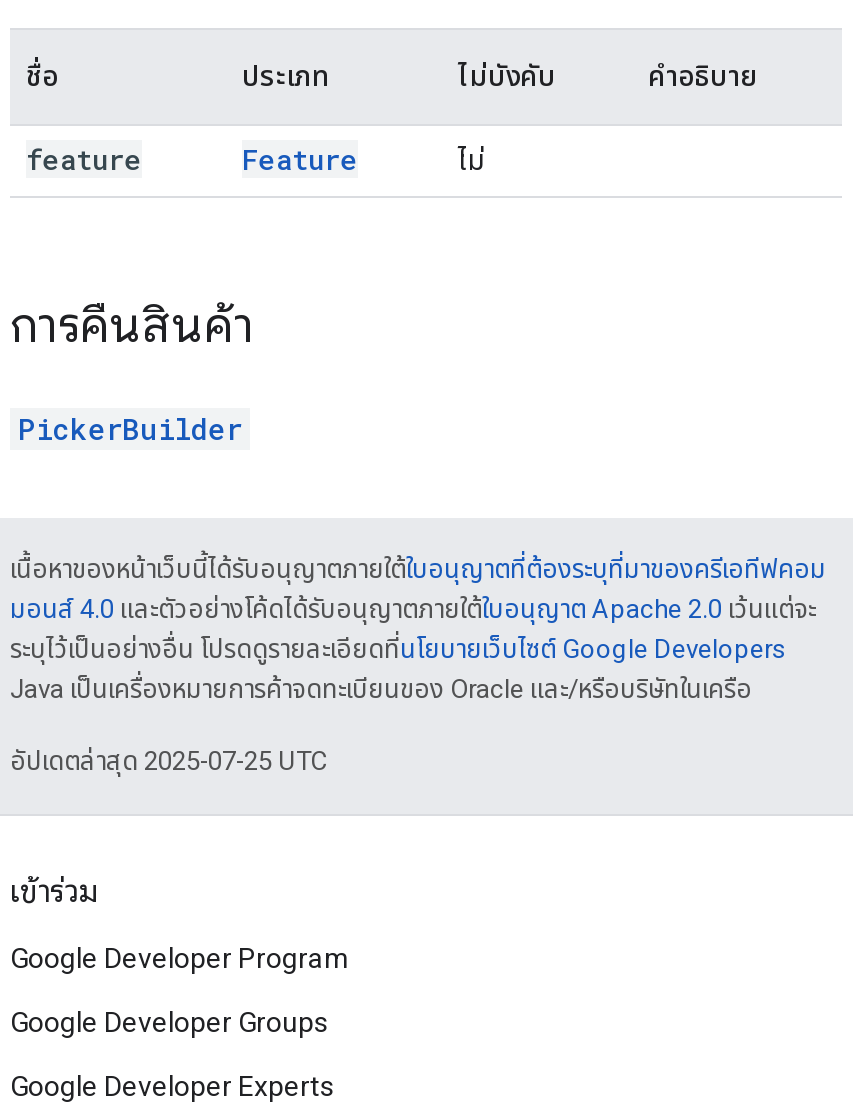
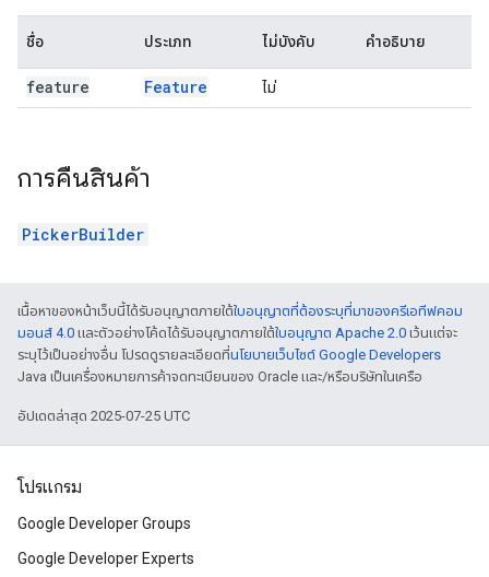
- เข้าร่วม
- Google Developer Program
+ โปรแกรม
